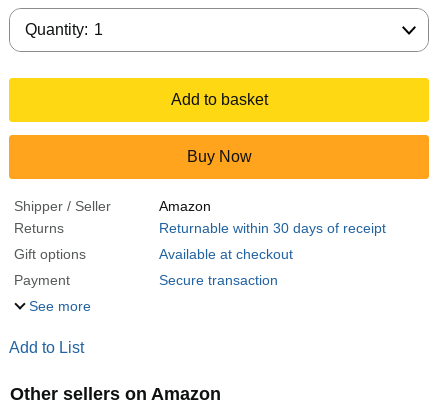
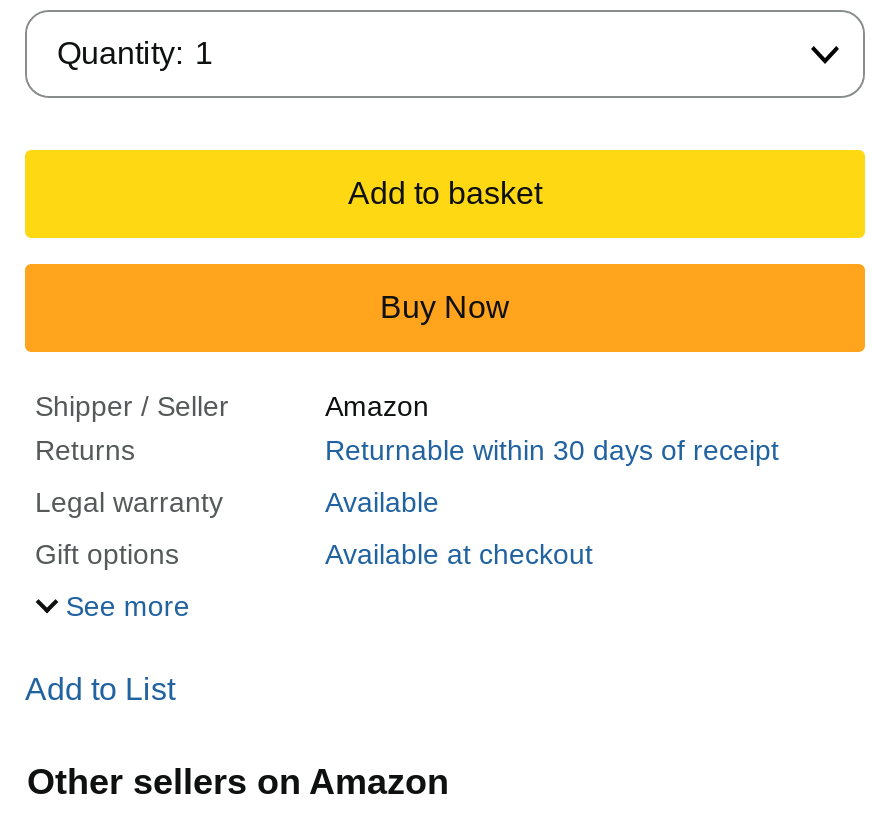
+ Legal warranty
+ Available

moved down: Gift options | Available at checkout

- Payment
- Secure transaction
